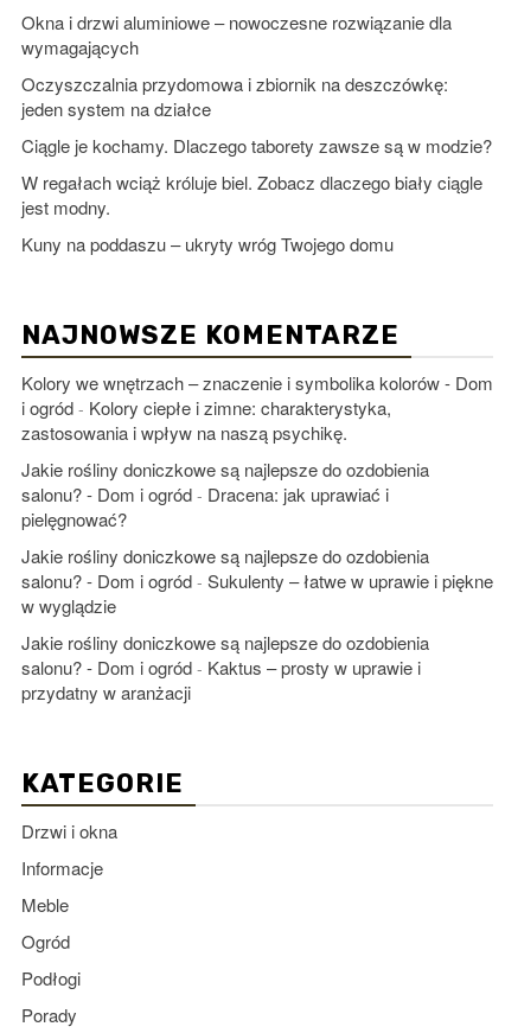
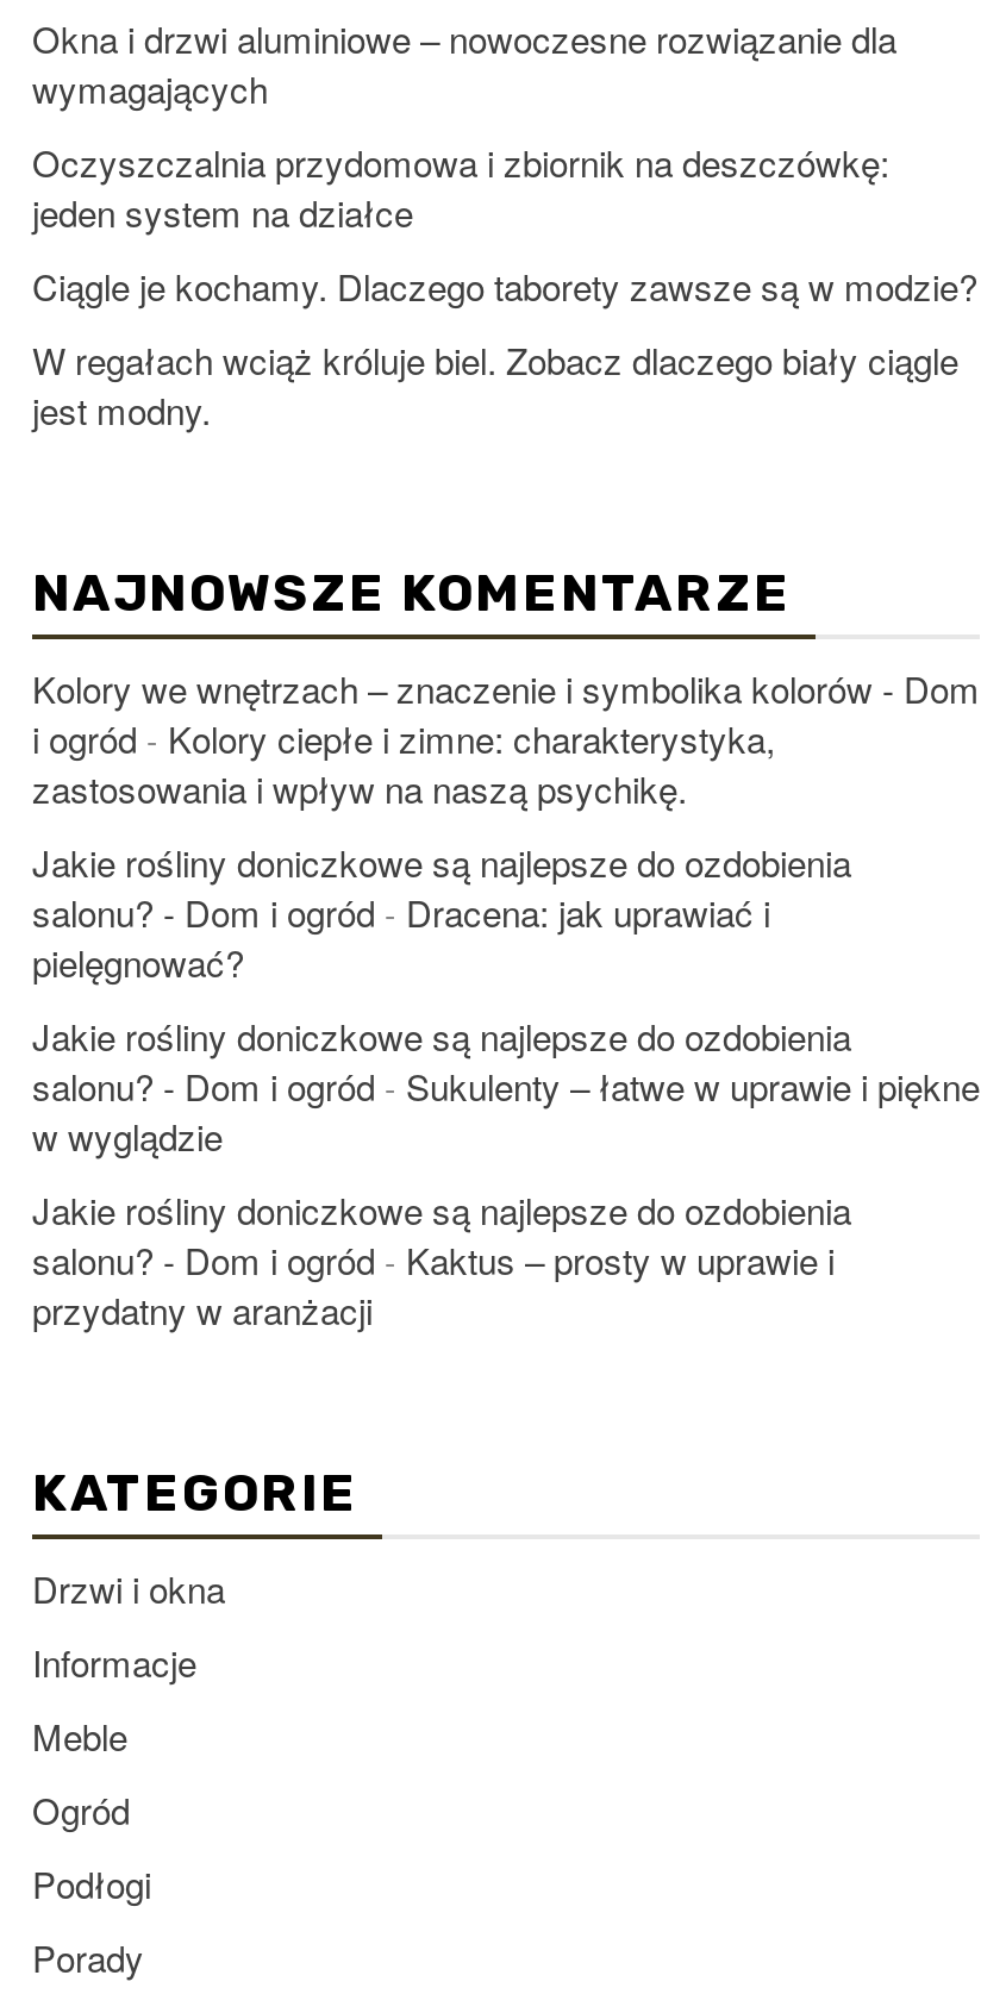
- Kuny na poddaszu – ukryty wróg Twojego domu
